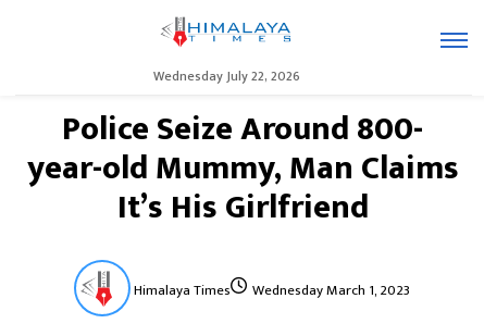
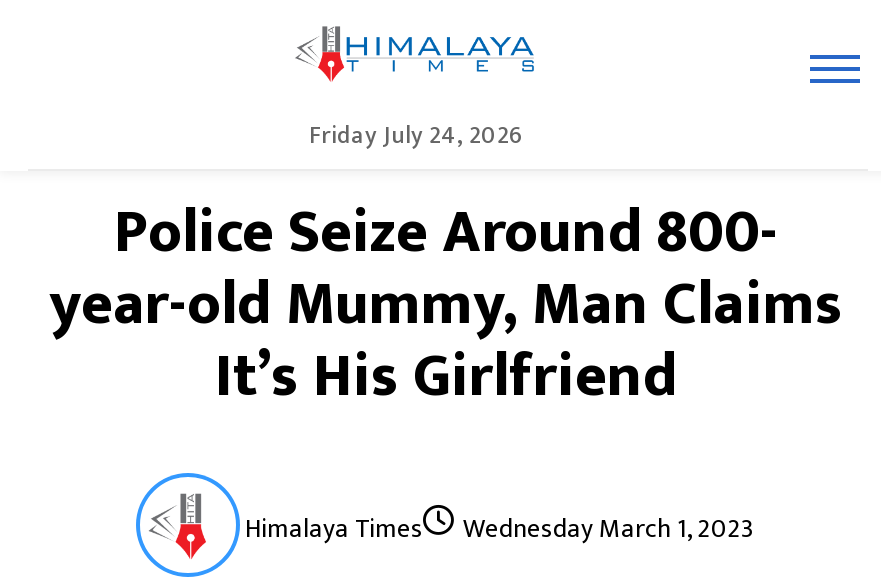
- Wednesday July 22, 2026
+ Friday July 24, 2026
